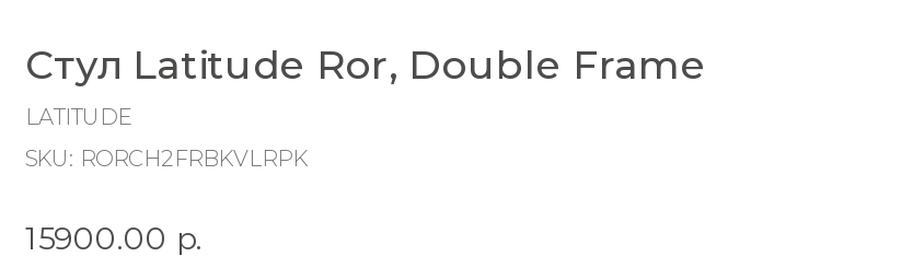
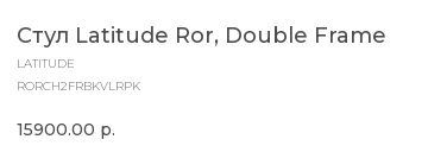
- SKU: RORCH2FRBKVLRPK
+ RORCH2FRBKVLRPK
